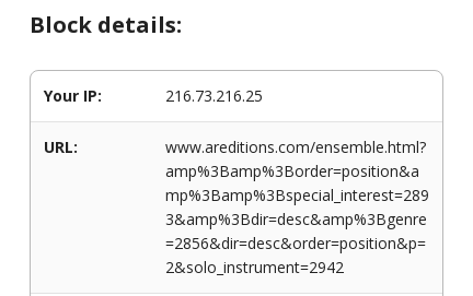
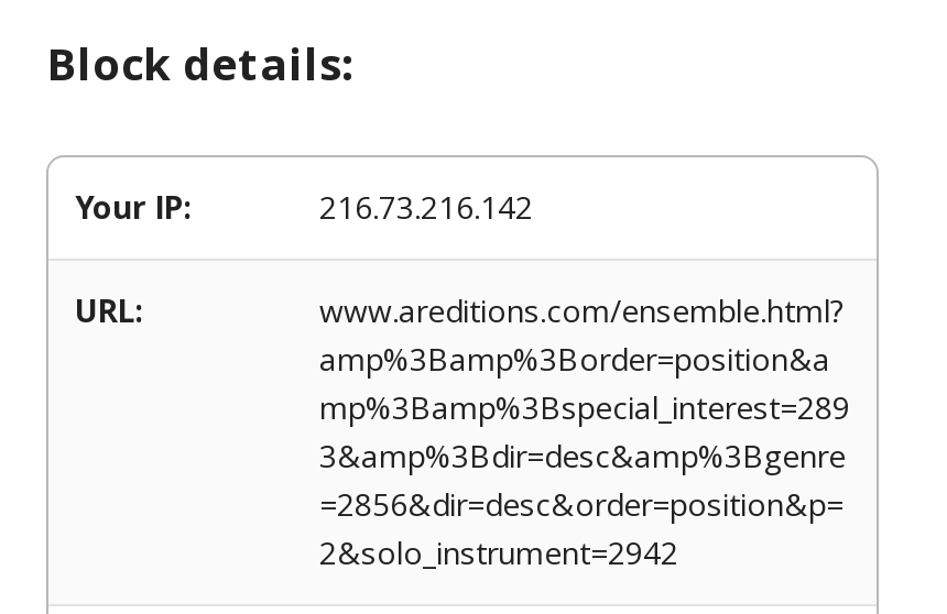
- 216.73.216.25
+ 216.73.216.142
